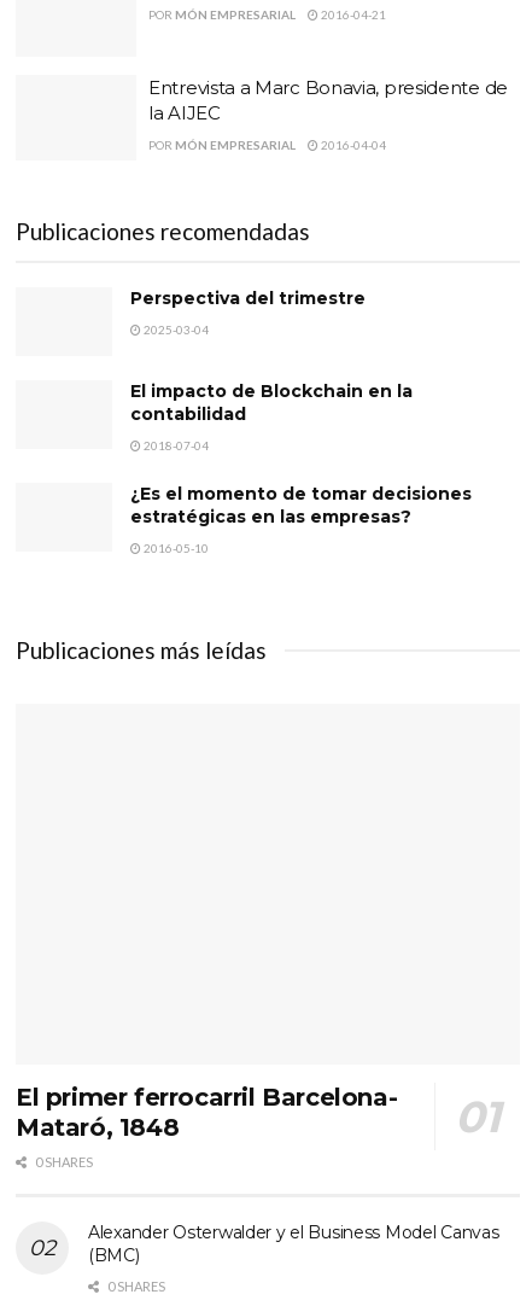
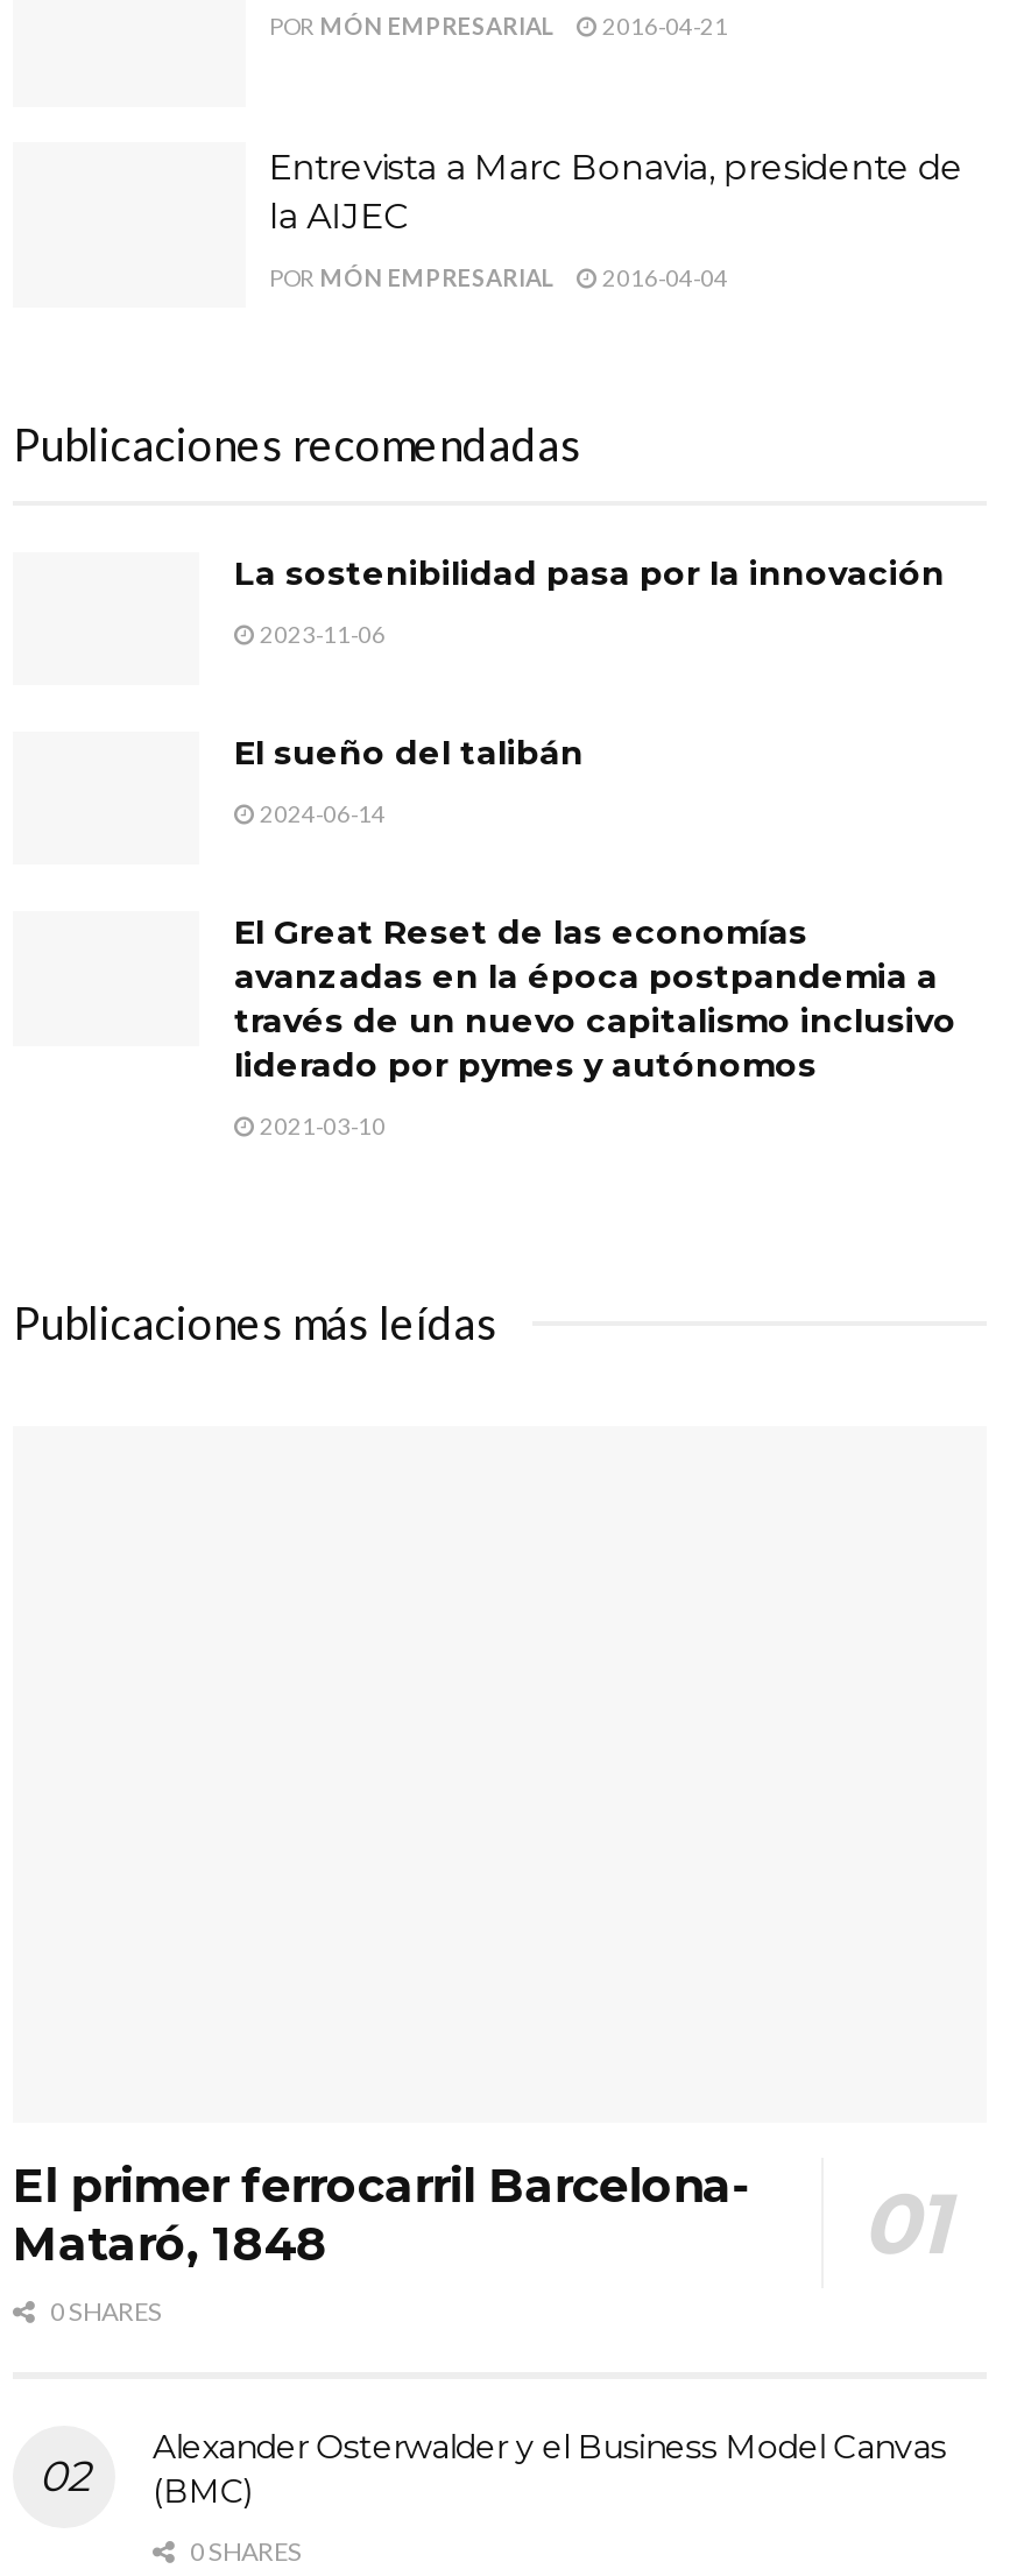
- Perspectiva del trimestre
+ La sostenibilidad pasa por la innovación

- 2025-03-04
+ 2023-11-06

- El impacto de Blockchain en la
- contabilidad
+ El sueño del talibán

- 2018-07-04
+ 2024-06-14

- ¿Es el momento de tomar decisiones
- estratégicas en las empresas?
+ El Great Reset de las economías
+ avanzadas en la época postpandemia a
+ través de un nuevo capitalismo inclusivo
+ liderado por pymes y autónomos

- 2016-05-10
+ 2021-03-10
